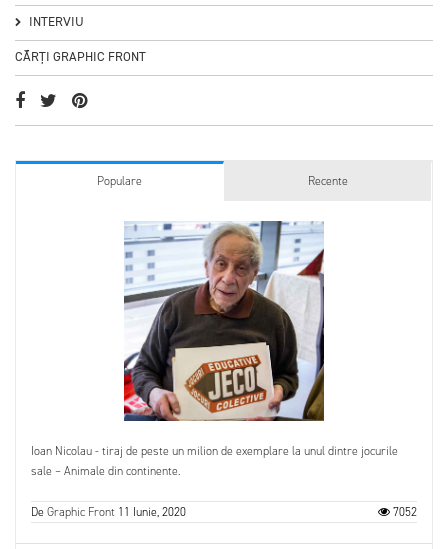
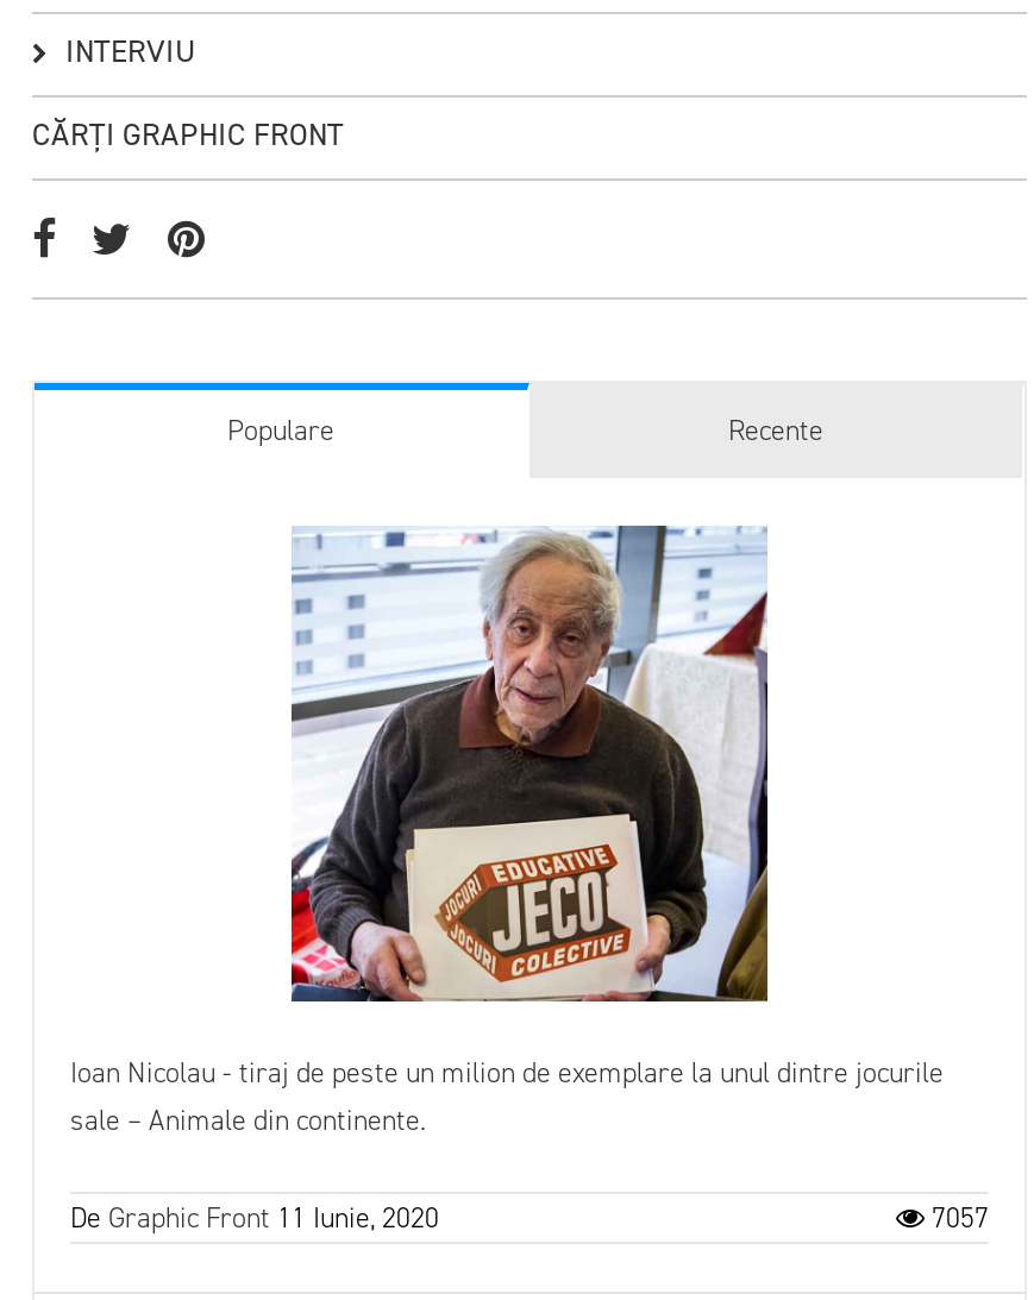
- 7052
+ 7057
